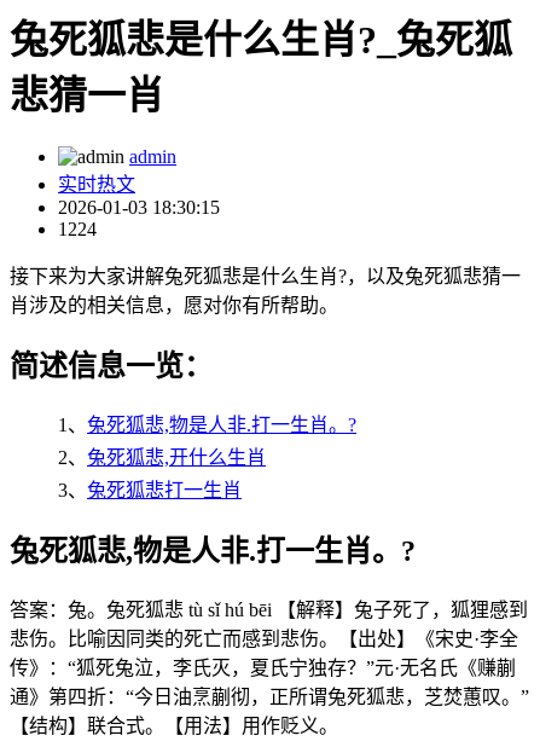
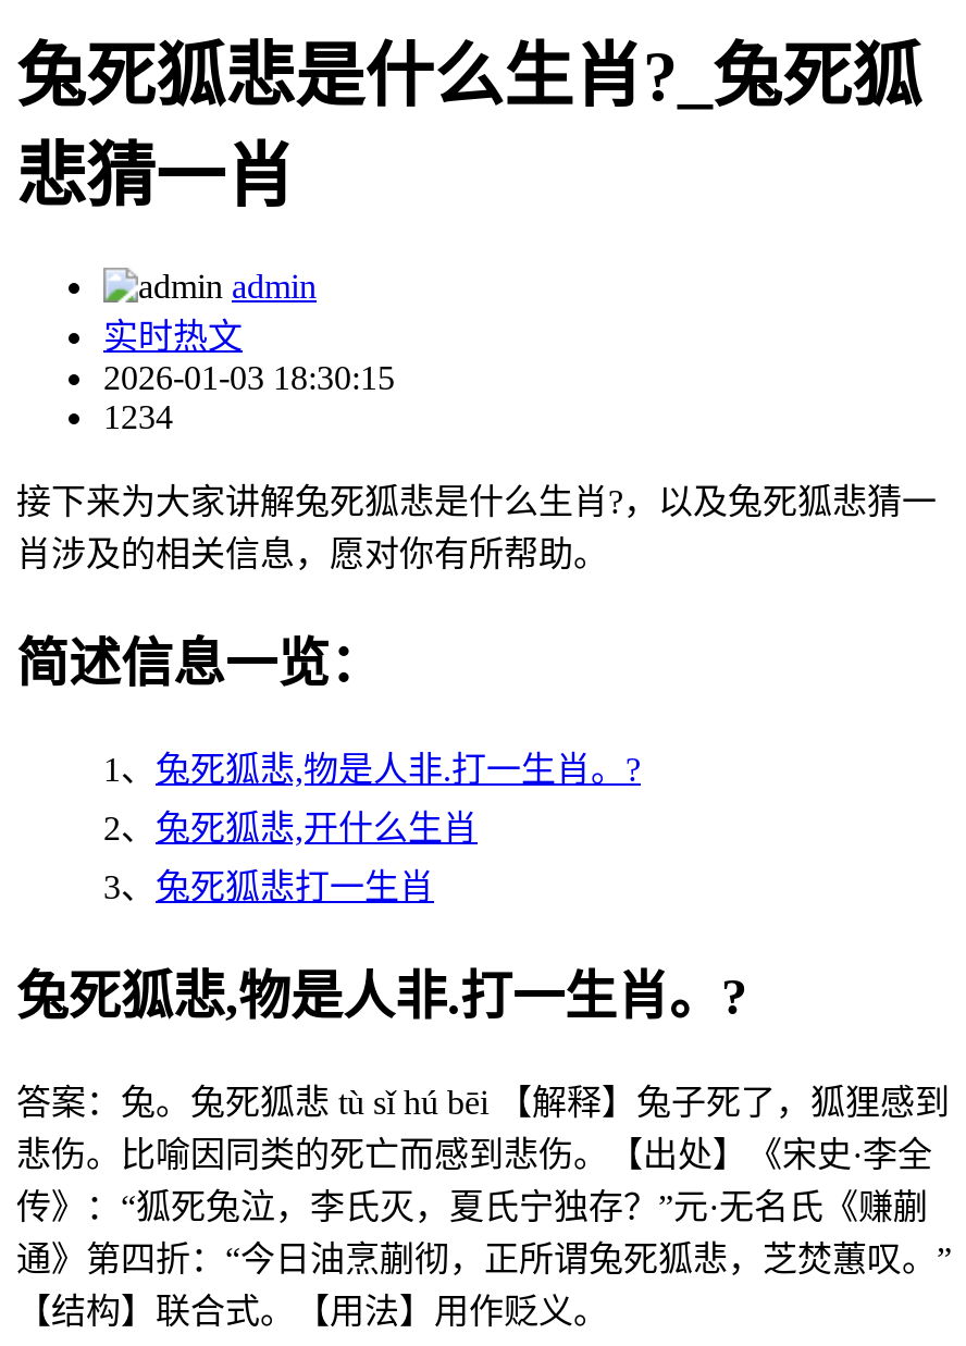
- 1224
+ 1234
